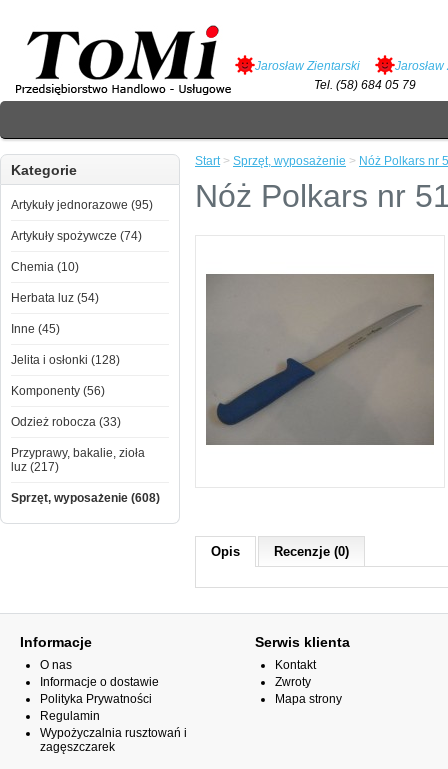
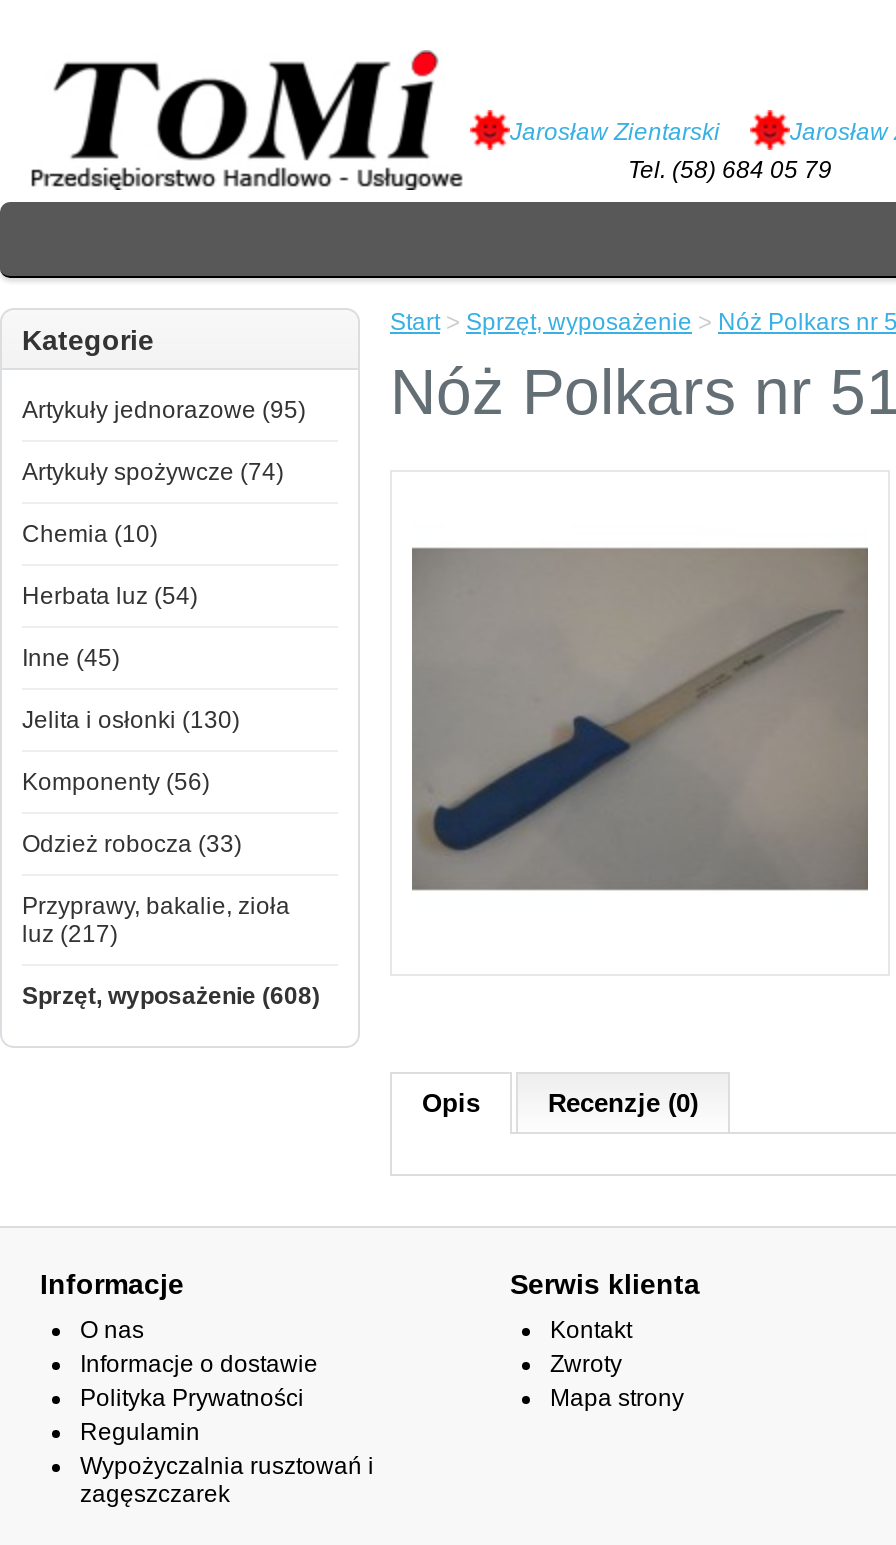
- Jelita i osłonki (128)
+ Jelita i osłonki (130)
